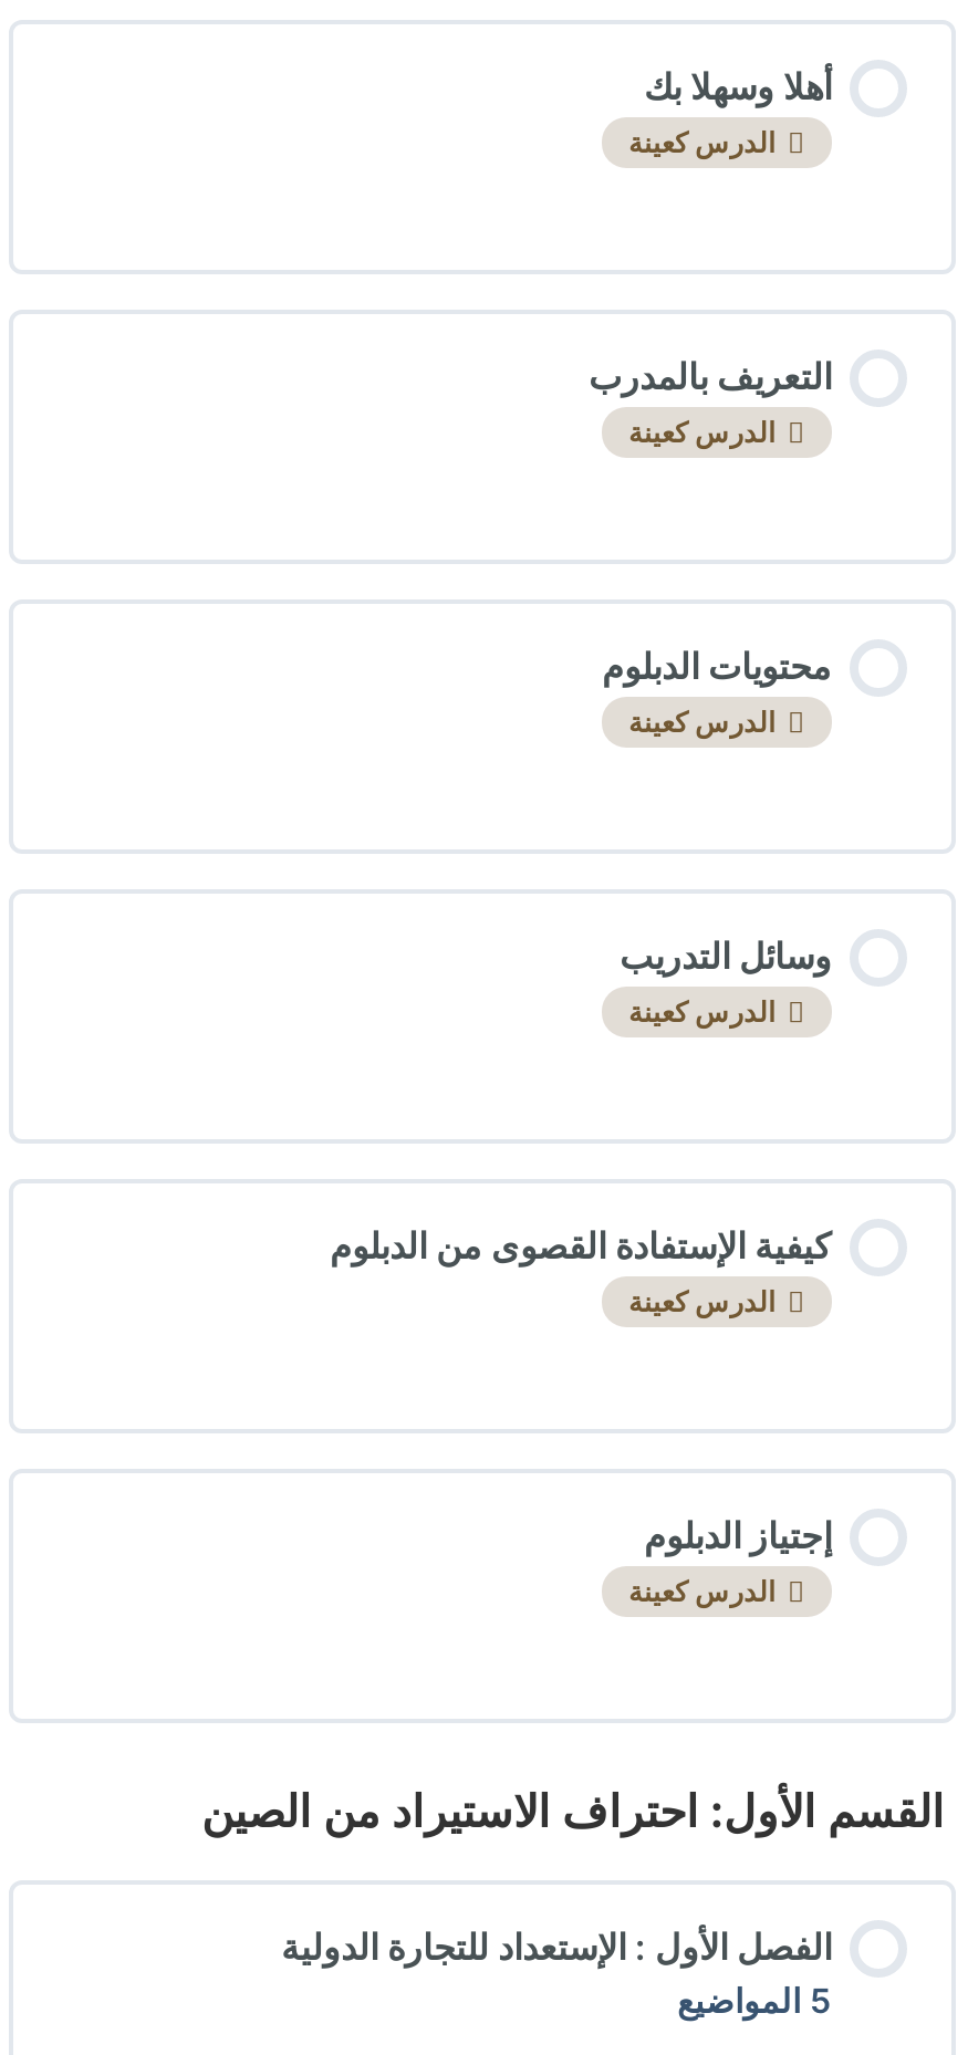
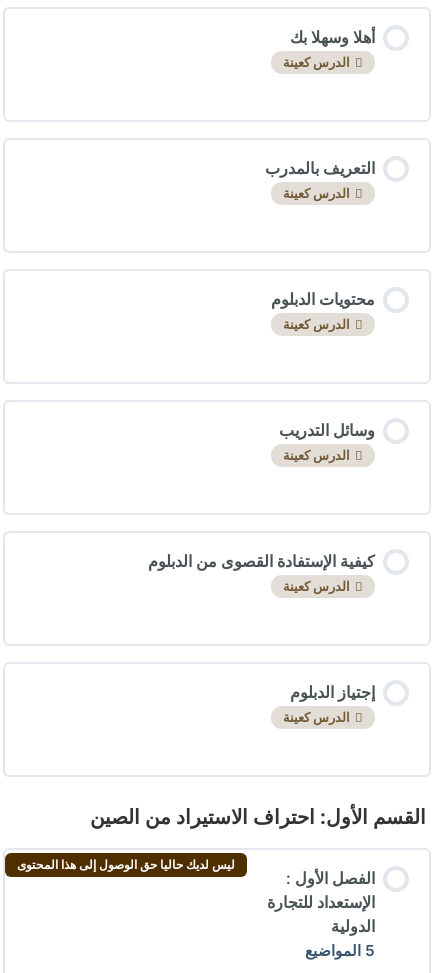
+ ليس لديك حاليا حق الوصول إلى هذا المحتوى
